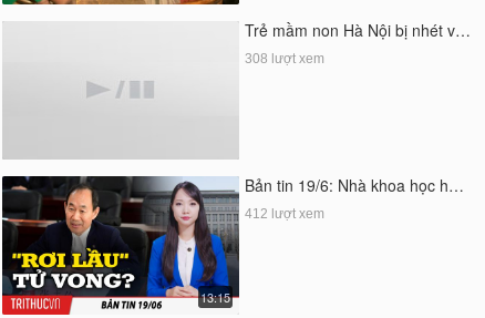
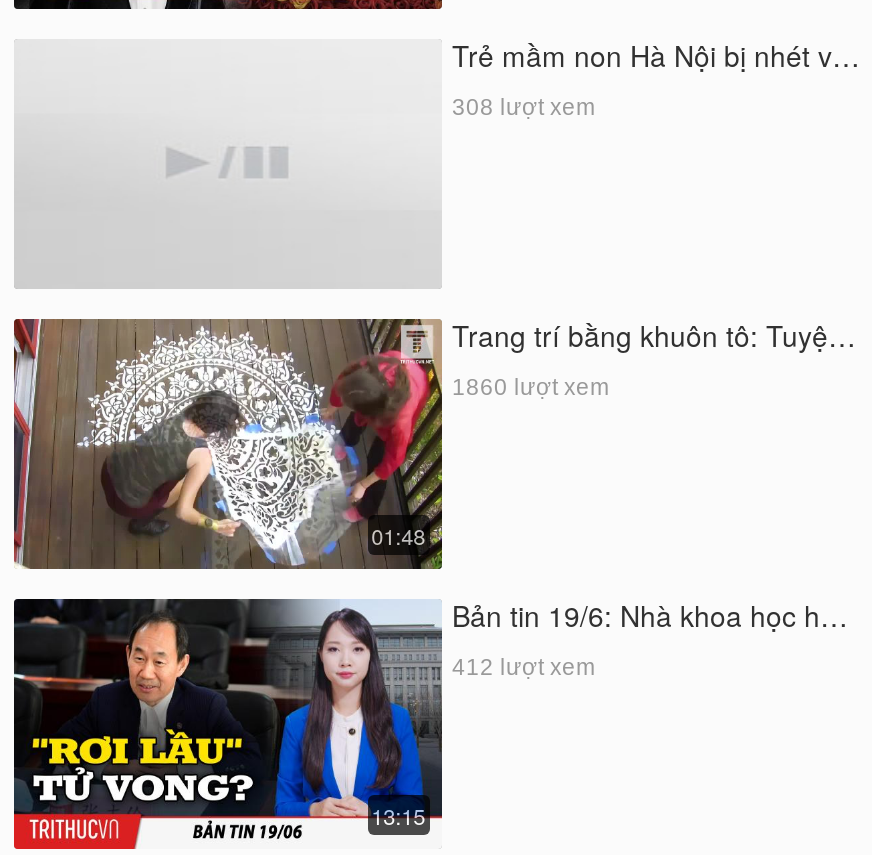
+ [image]
+ 01:48

+ Trang trí bằng khuôn tô: Tuyệ…
+ 1860 lượt xem
